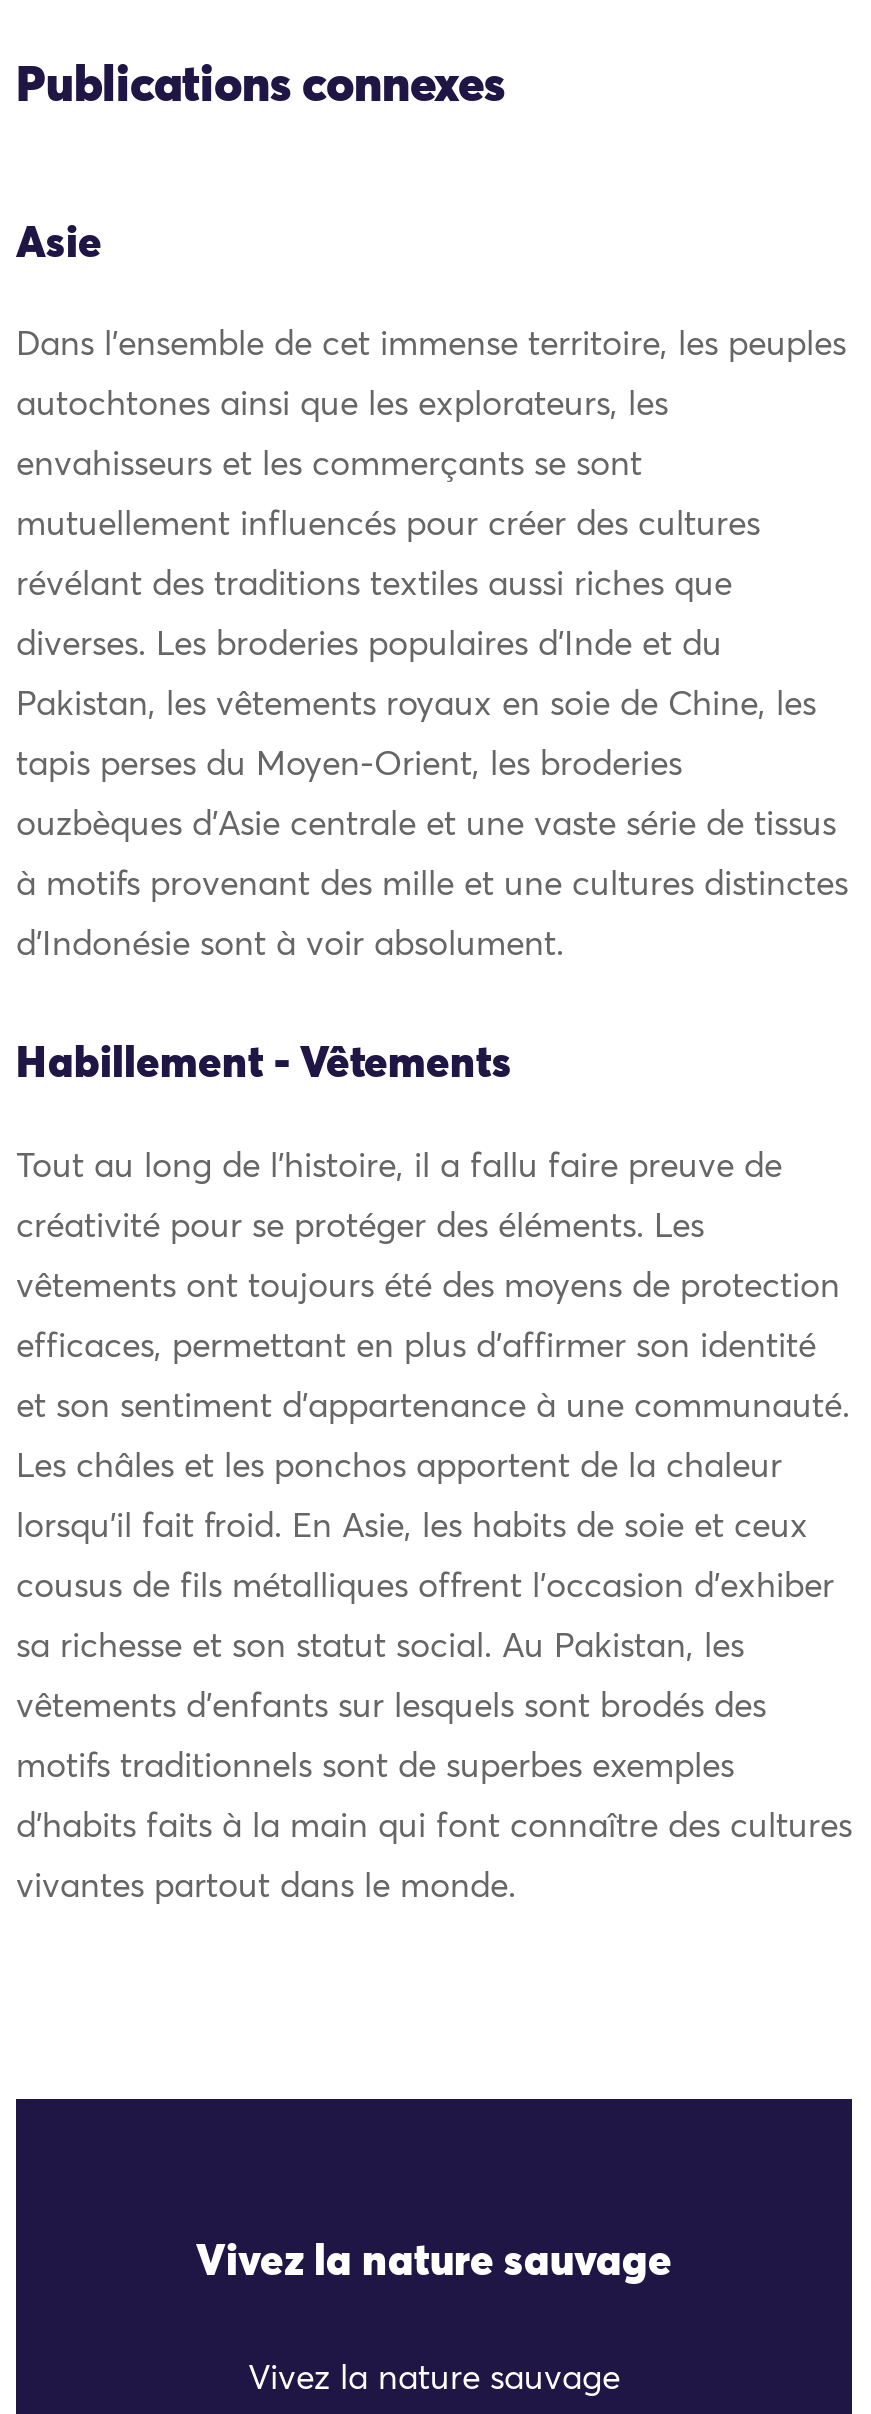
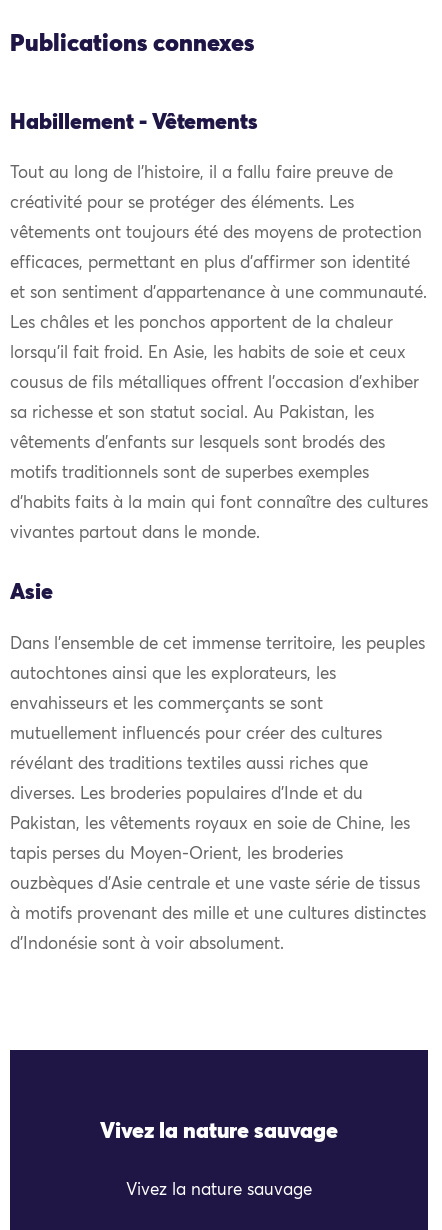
moved down: Asie | Dans l’ensemble de cet immense territoire, les peuples | autochtones ainsi que les explorateurs, les | ... | à motifs provenant des mille et une cultures distinctes | d’Indonésie sont à voir absolument.

moved up: Habillement - Vêtements | Tout au long de l’histoire, il a fallu faire preuve de | créativité pour se protéger des éléments. Les | ... | d’habits faits à la main qui font connaître des cultures | vivantes partout dans le monde.
